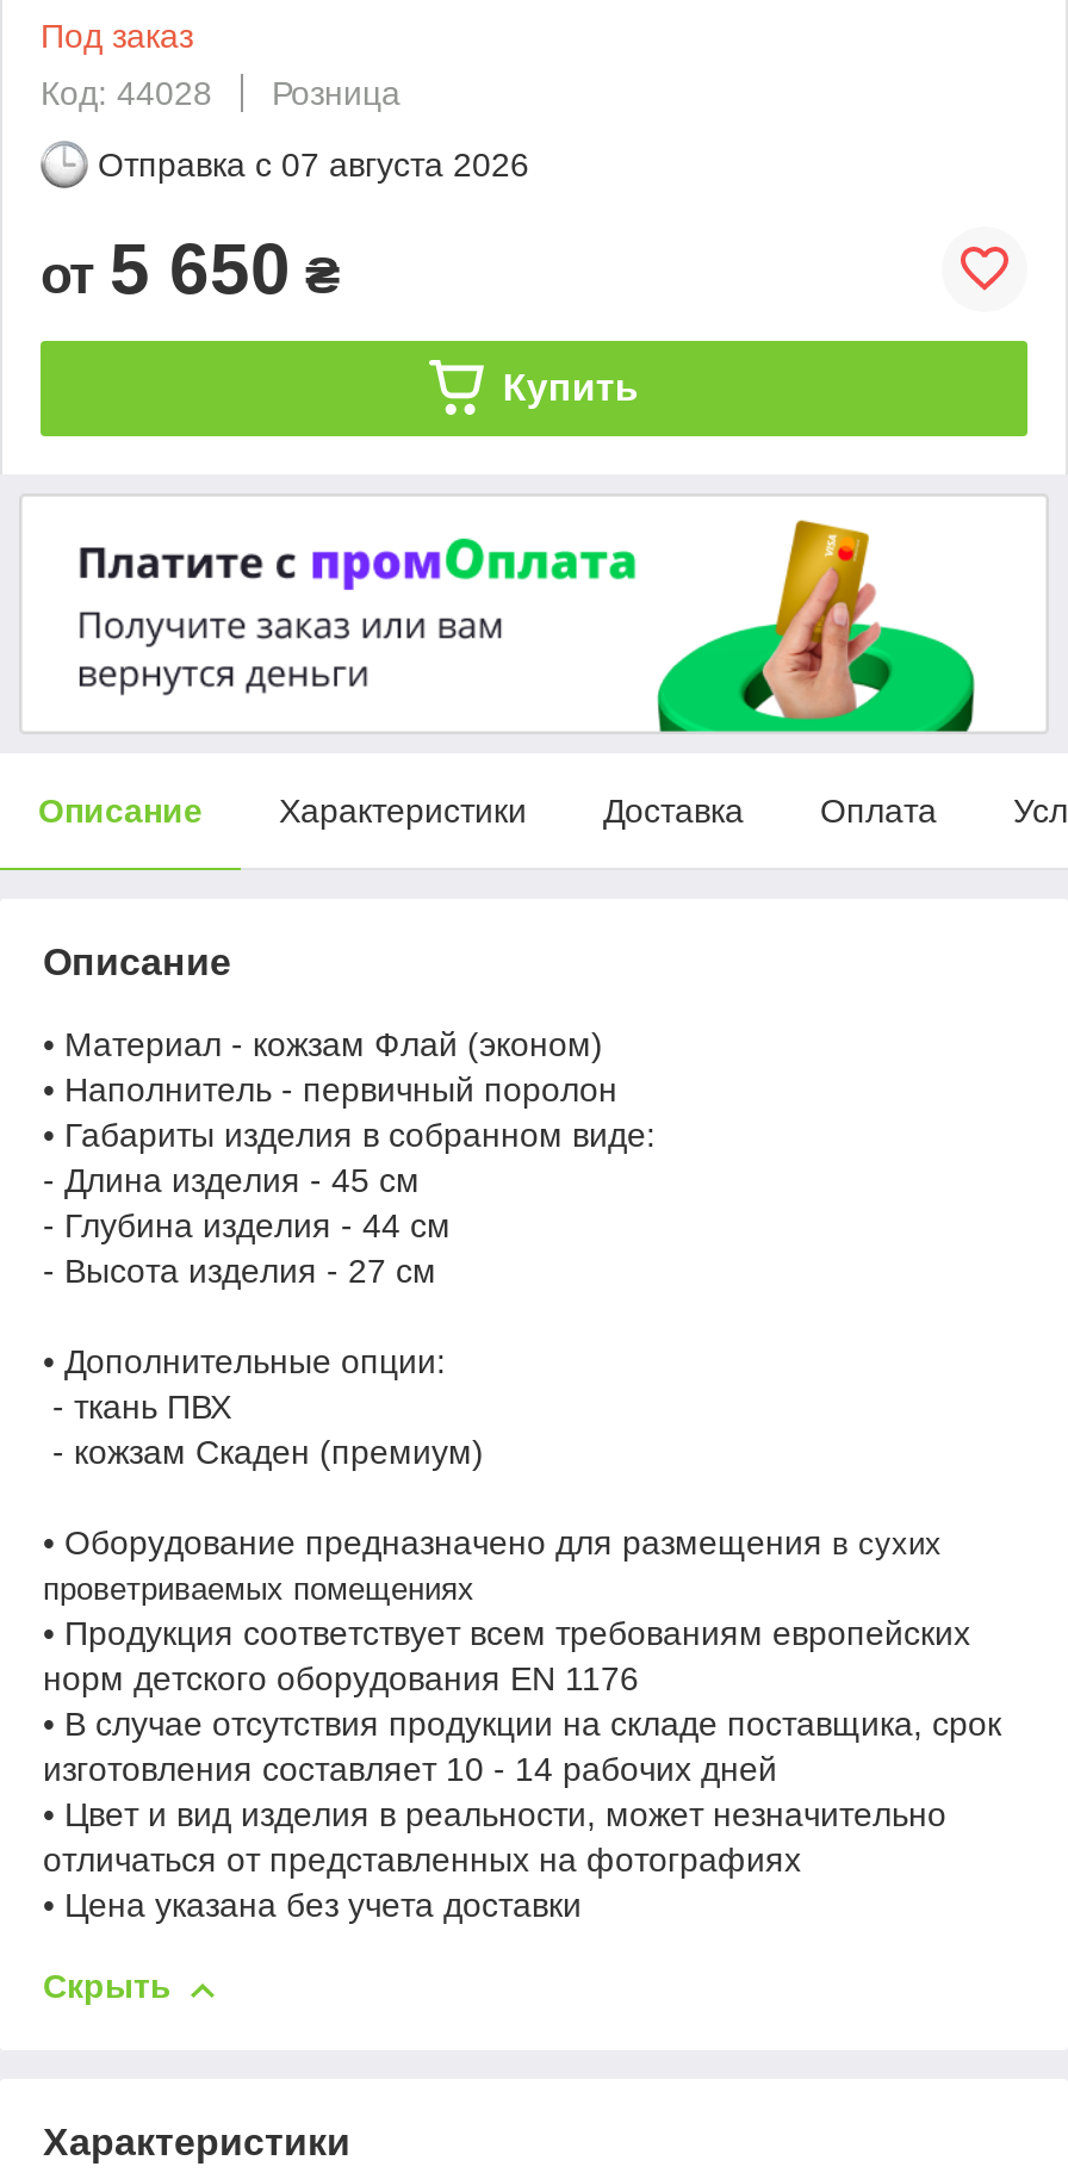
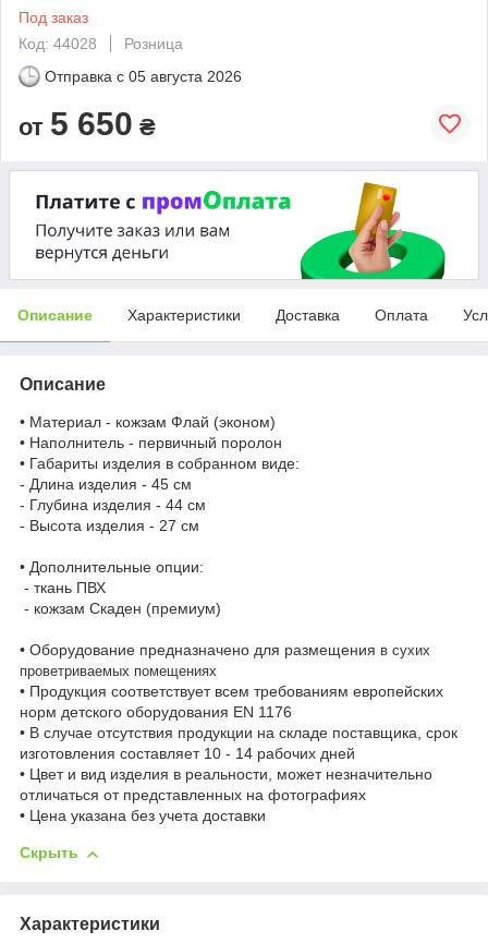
- Отправка с 07 августа 2026
+ Отправка с 05 августа 2026

- Купить
